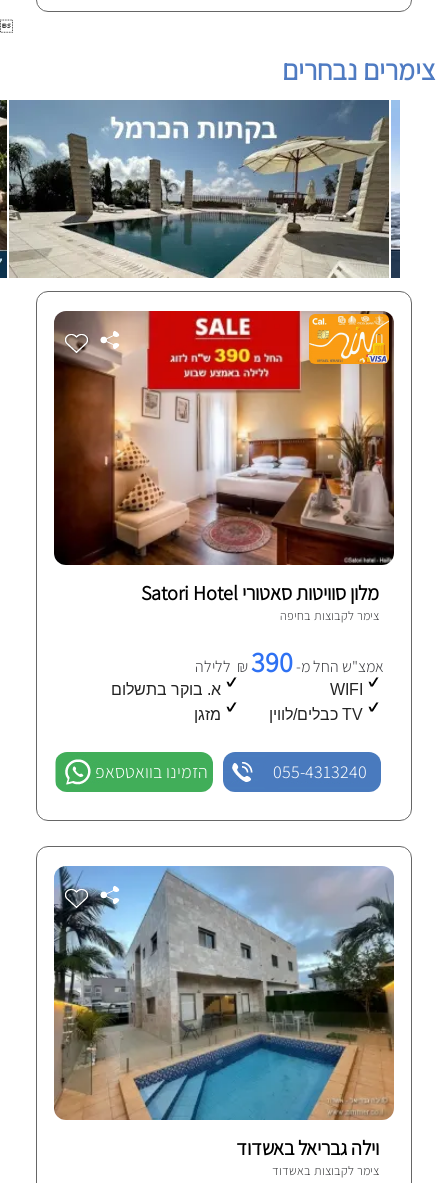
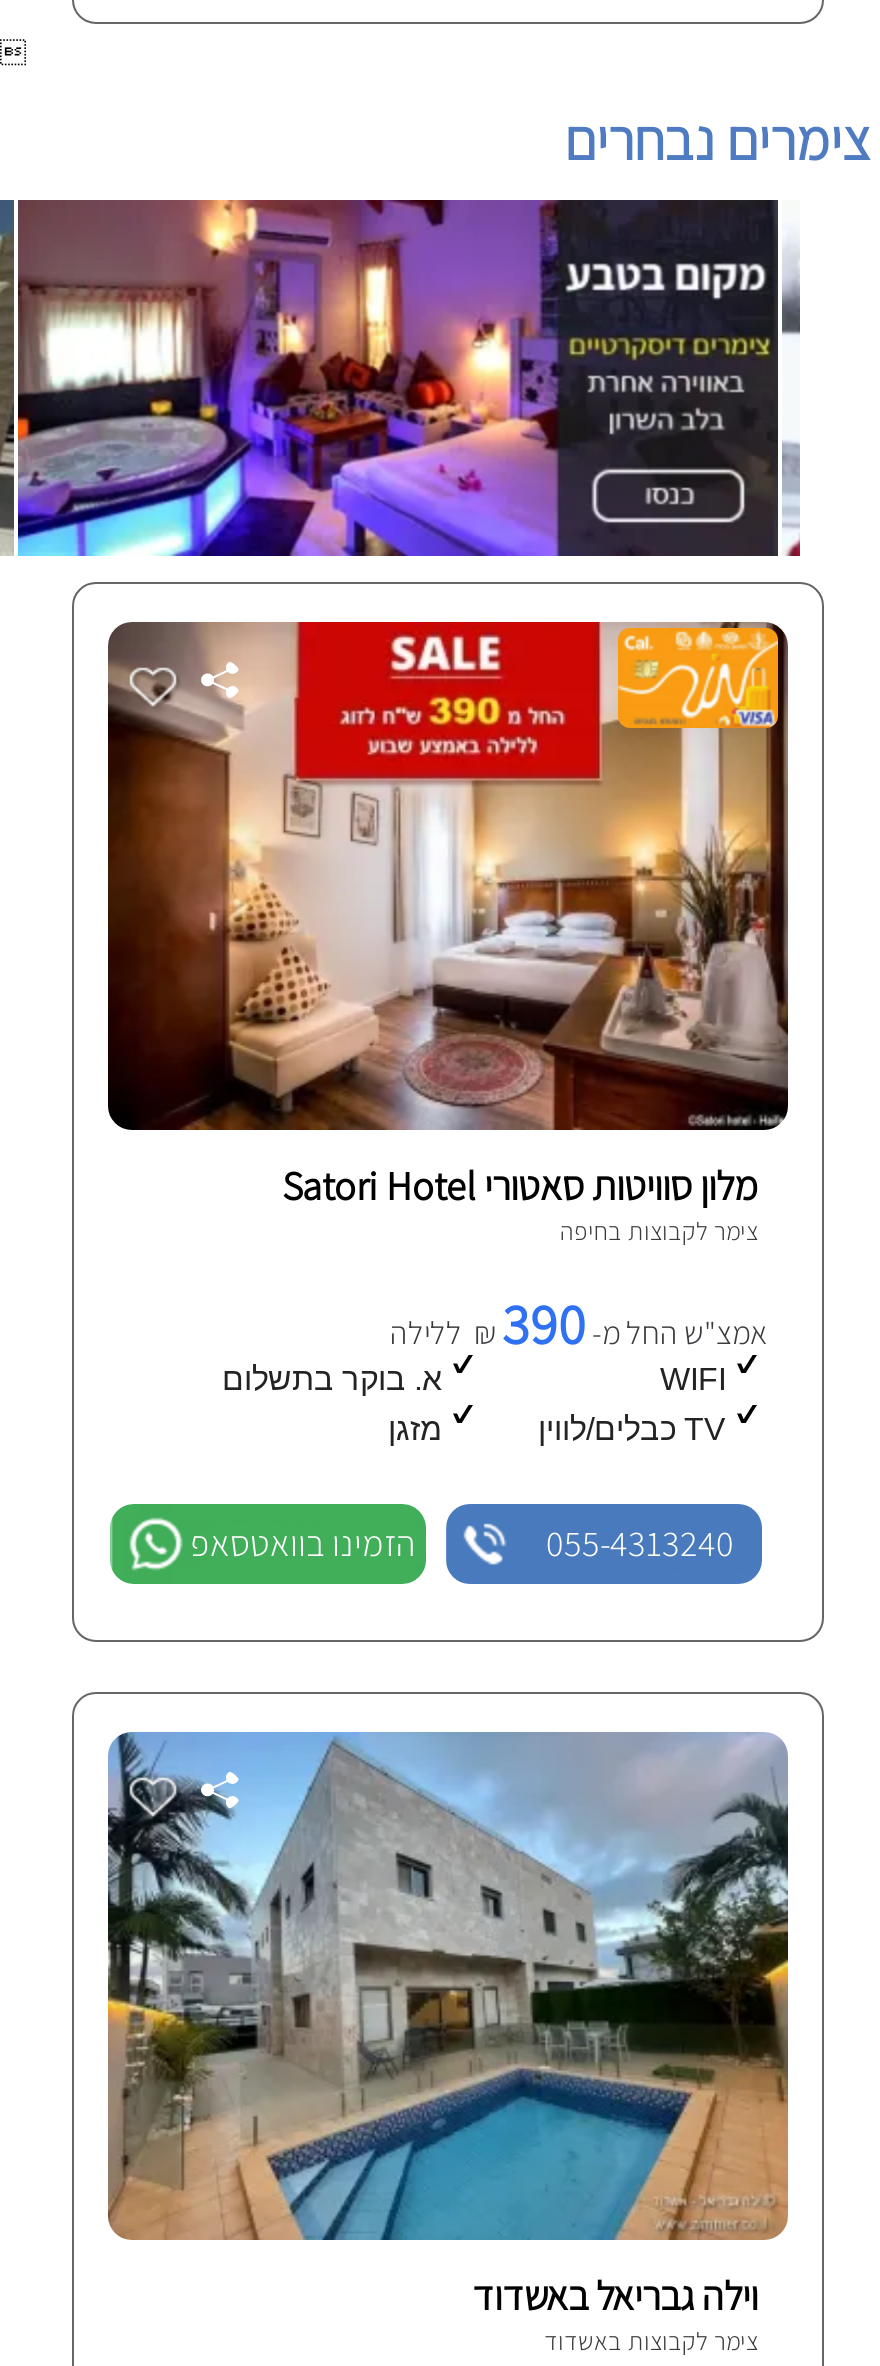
- [image]
+ [image]
